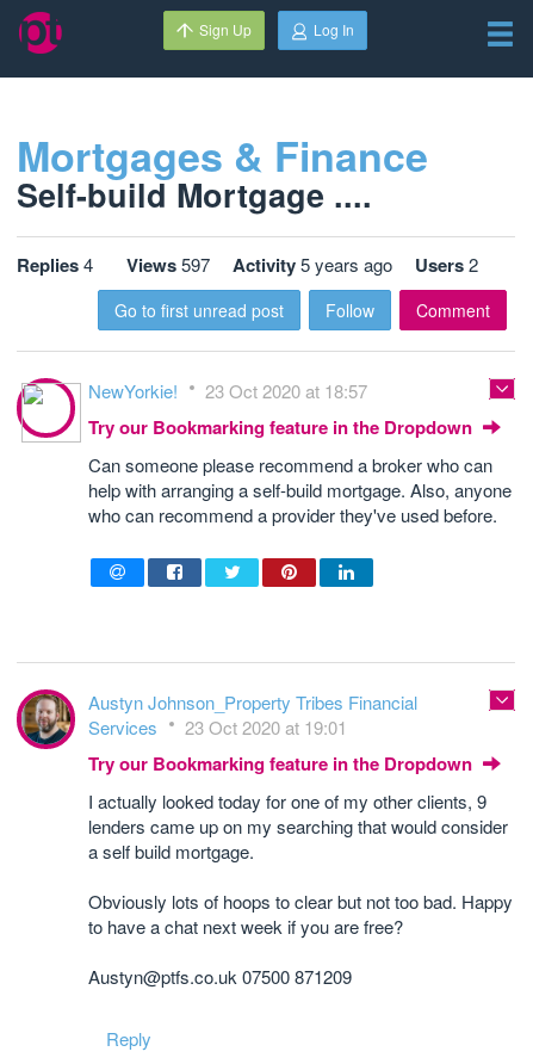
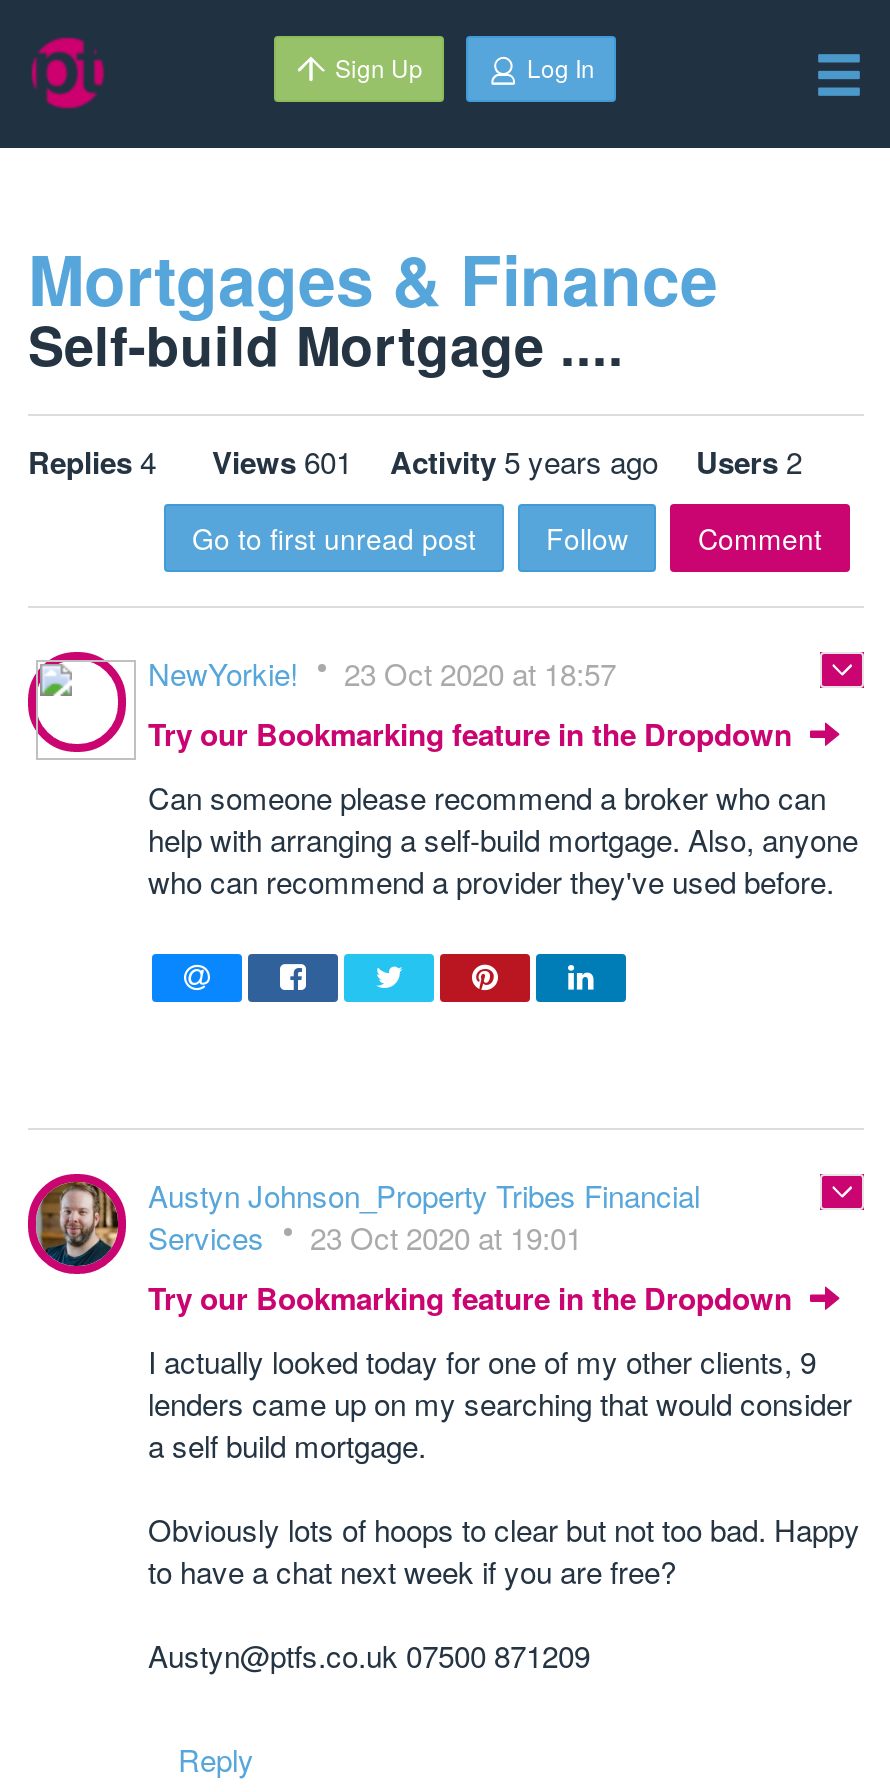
- Replies 4 Views 597 Activity 5 years ago Users 2
+ Replies 4 Views 601 Activity 5 years ago Users 2
